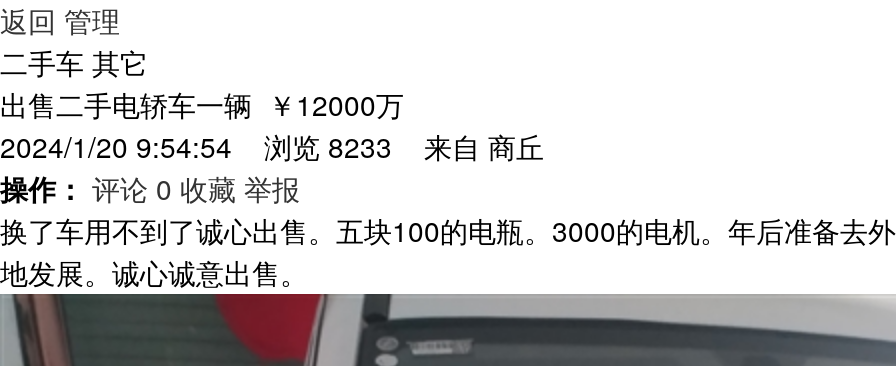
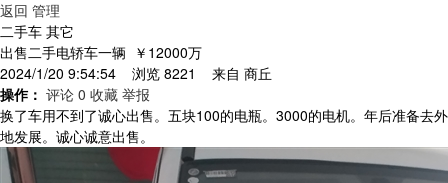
- 2024/1/20 9:54:54 浏览 8233 来自商丘
+ 2024/1/20 9:54:54 浏览 8221 来自商丘
